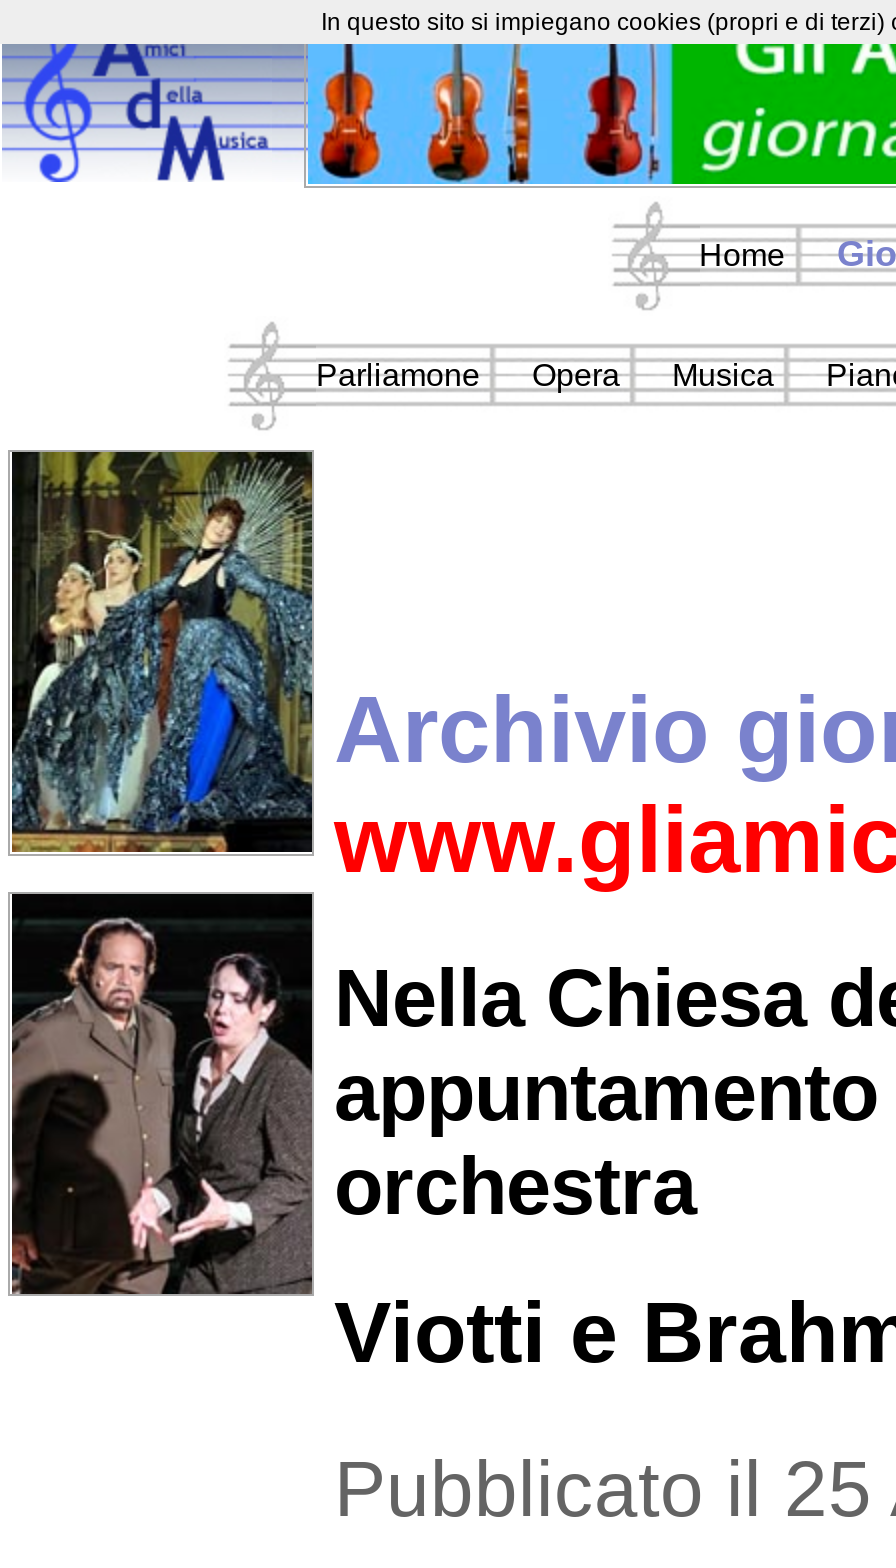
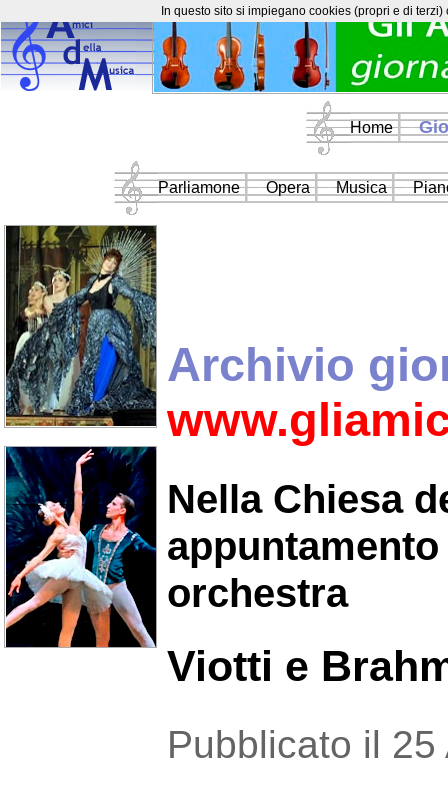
- [image]
+ [image]
